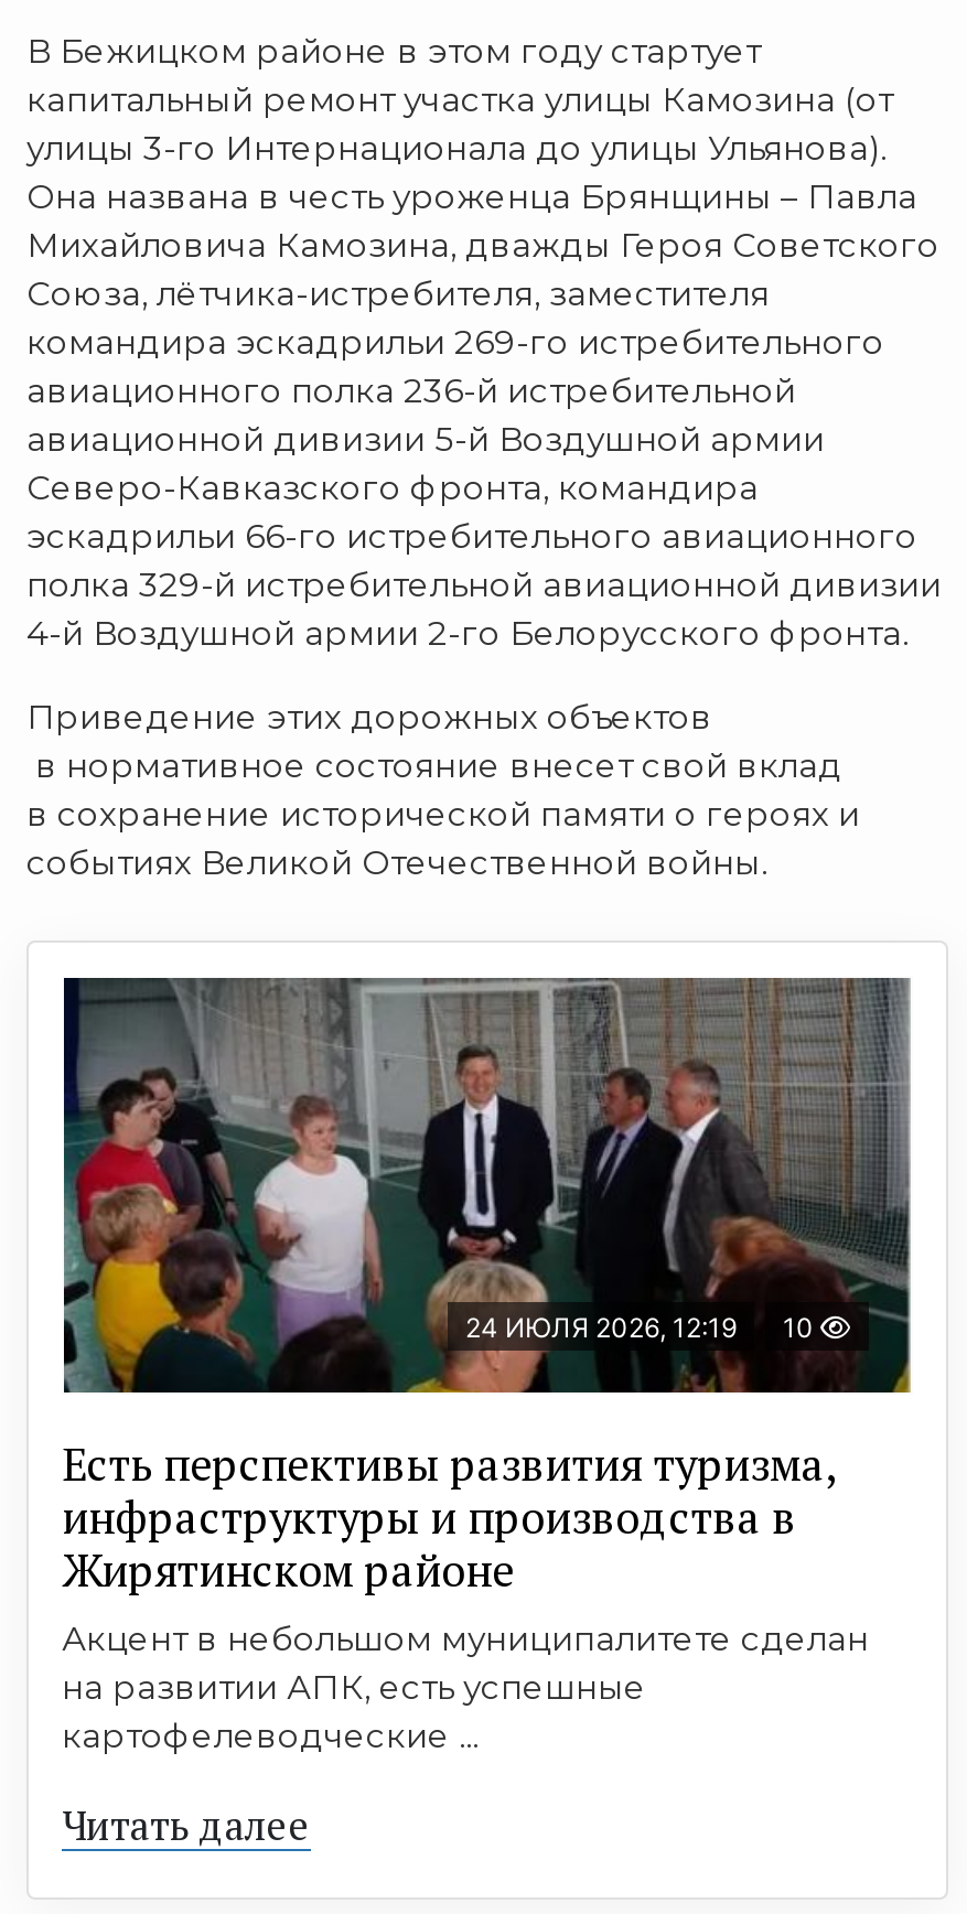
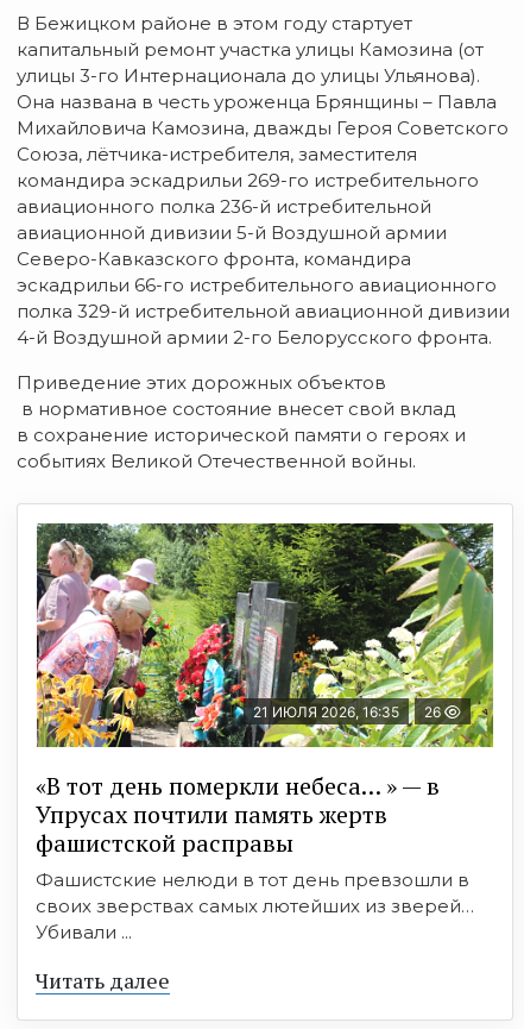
- [image]
- 24 ИЮЛЯ 2026, 12:19
- 10
+ [image]
+ 21 ИЮЛЯ 2026, 16:35
+ 26

- Есть перспективы развития туризма,
- инфраструктуры и производства в
- Жирятинском районе
- Акцент в небольшом муниципалитете сделан
- на развитии АПК, есть успешные
- картофелеводческие ...
+ «В тот день померкли небеса… » — в
+ Упрусах почтили память жертв
+ фашистской расправы
+ Фашистские нелюди в тот день превзошли в
+ своих зверствах самых лютейших из зверей…
+ Убивали ...
